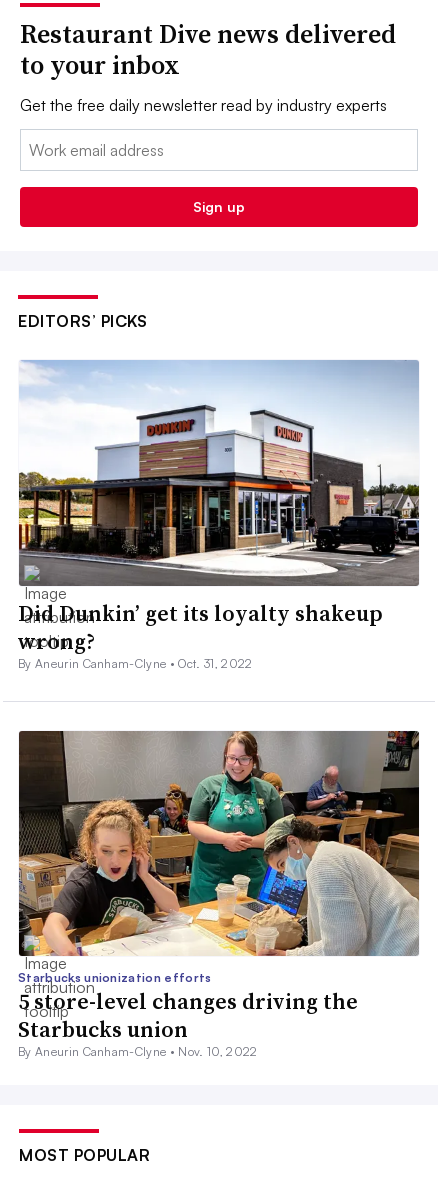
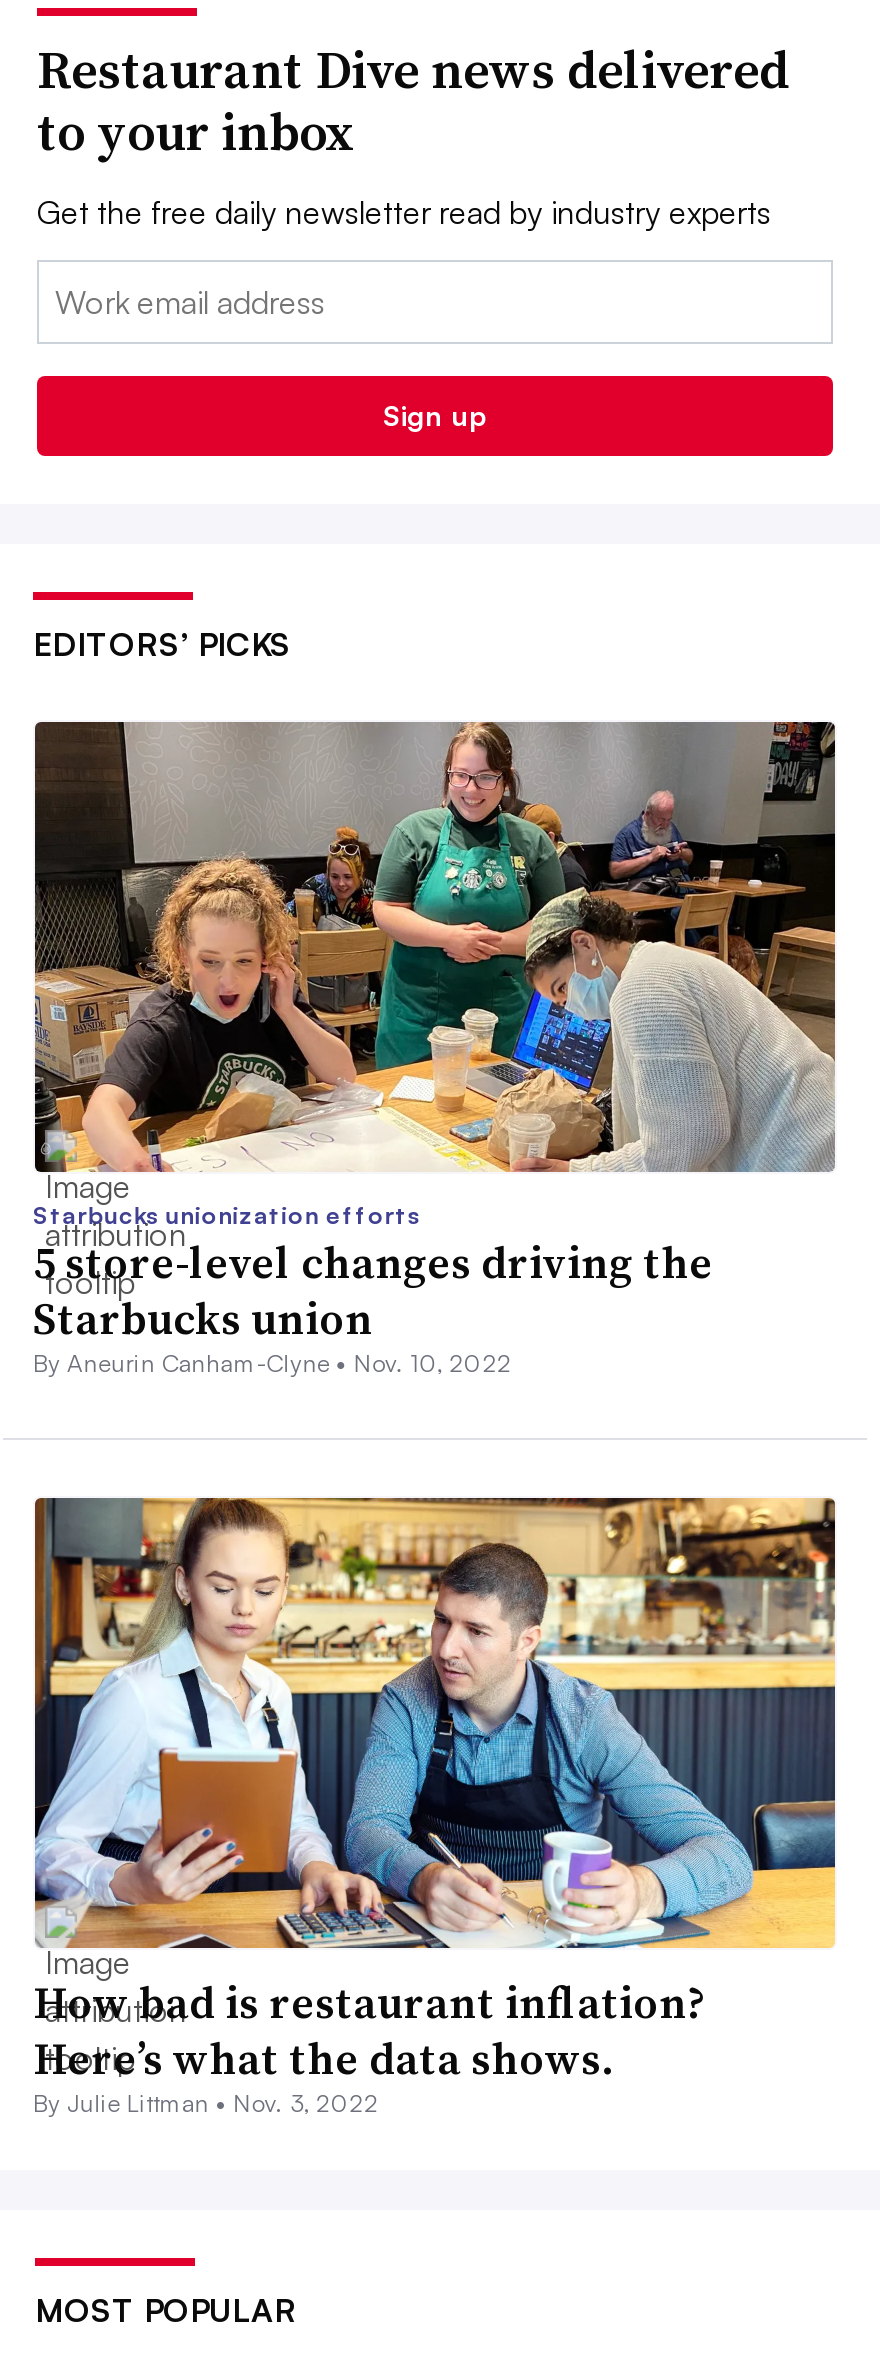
- [image]
- Did Dunkin’ get its loyalty shakeup
- wrong?
- By Aneurin Canham-Clyne • Oct. 31, 2022

moved up: [image] | Starbucks unionization efforts | 5 store-level changes driving the | Starbucks union | By Aneurin Canham-Clyne • Nov. 10, 2022

+ [image]
+ How bad is restaurant inflation?
+ Here’s what the data shows.
+ By Julie Littman • Nov. 3, 2022
